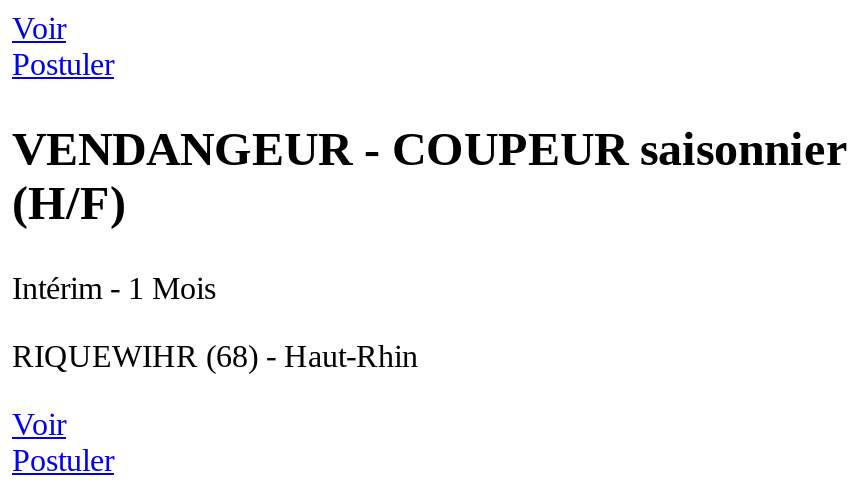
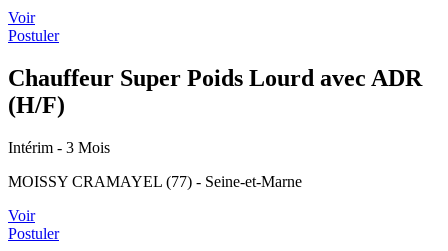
- VENDANGEUR - COUPEUR saisonnier
+ Chauffeur Super Poids Lourd avec ADR

- Intérim - 1 Mois
+ Intérim - 3 Mois

- RIQUEWIHR (68) - Haut-Rhin
+ MOISSY CRAMAYEL (77) - Seine-et-Marne
